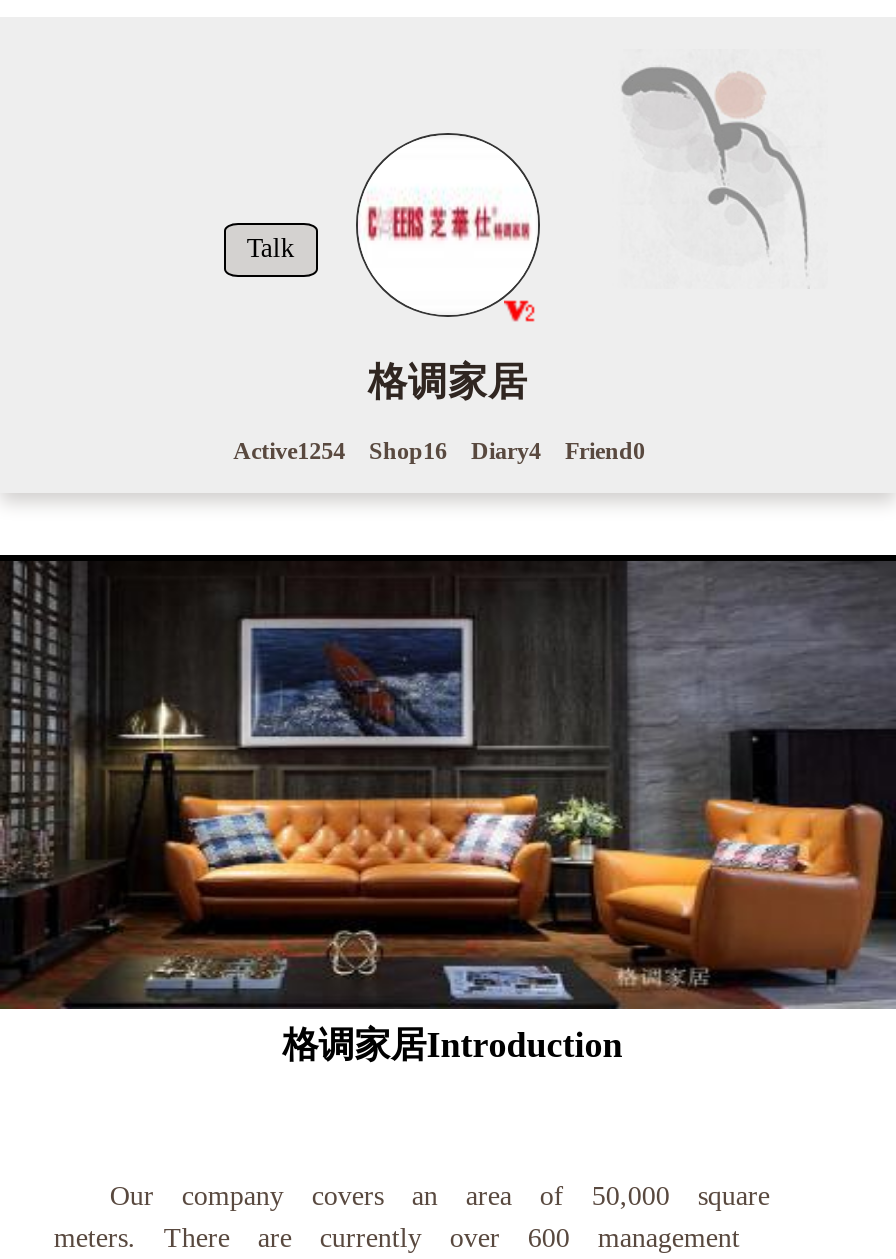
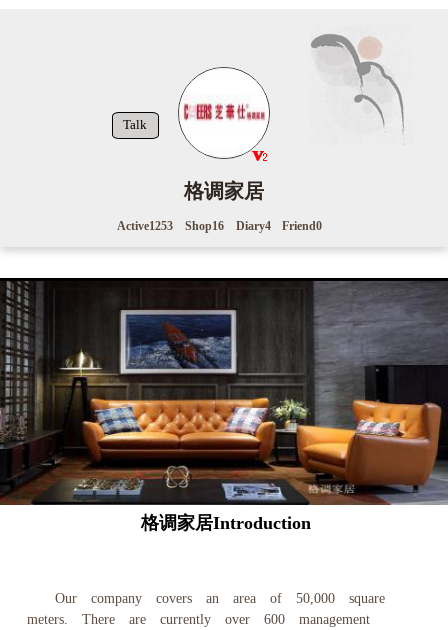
- Active1254 Shop16 Diary4 Friend0
+ Active1253 Shop16 Diary4 Friend0
